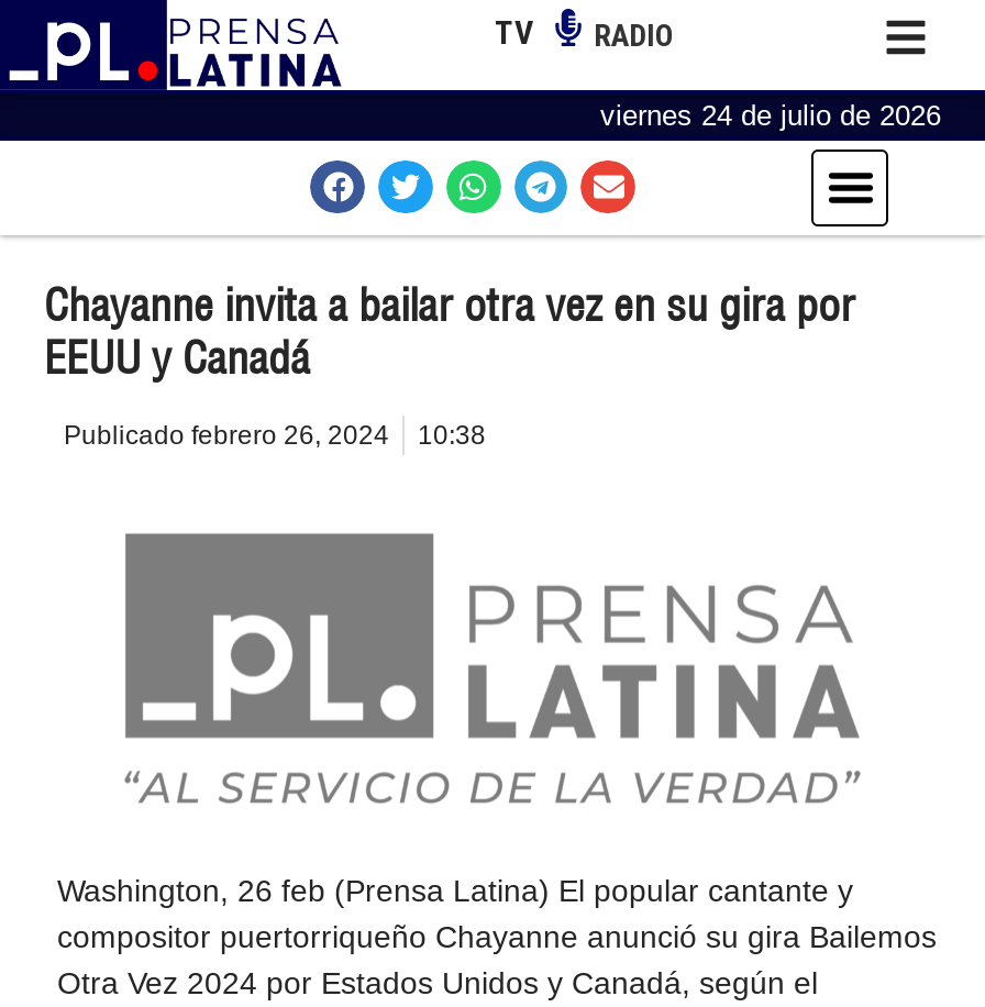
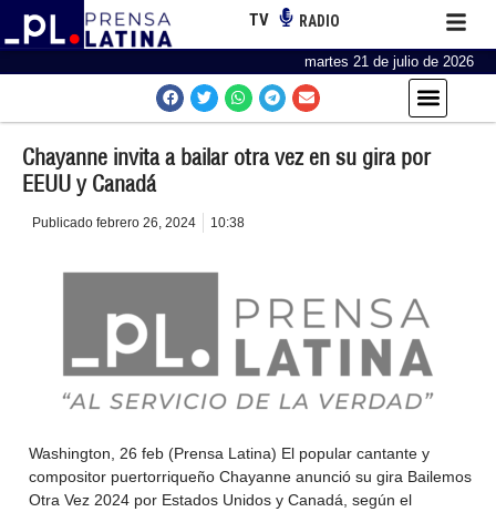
- viernes 24 de julio de 2026
+ martes 21 de julio de 2026
